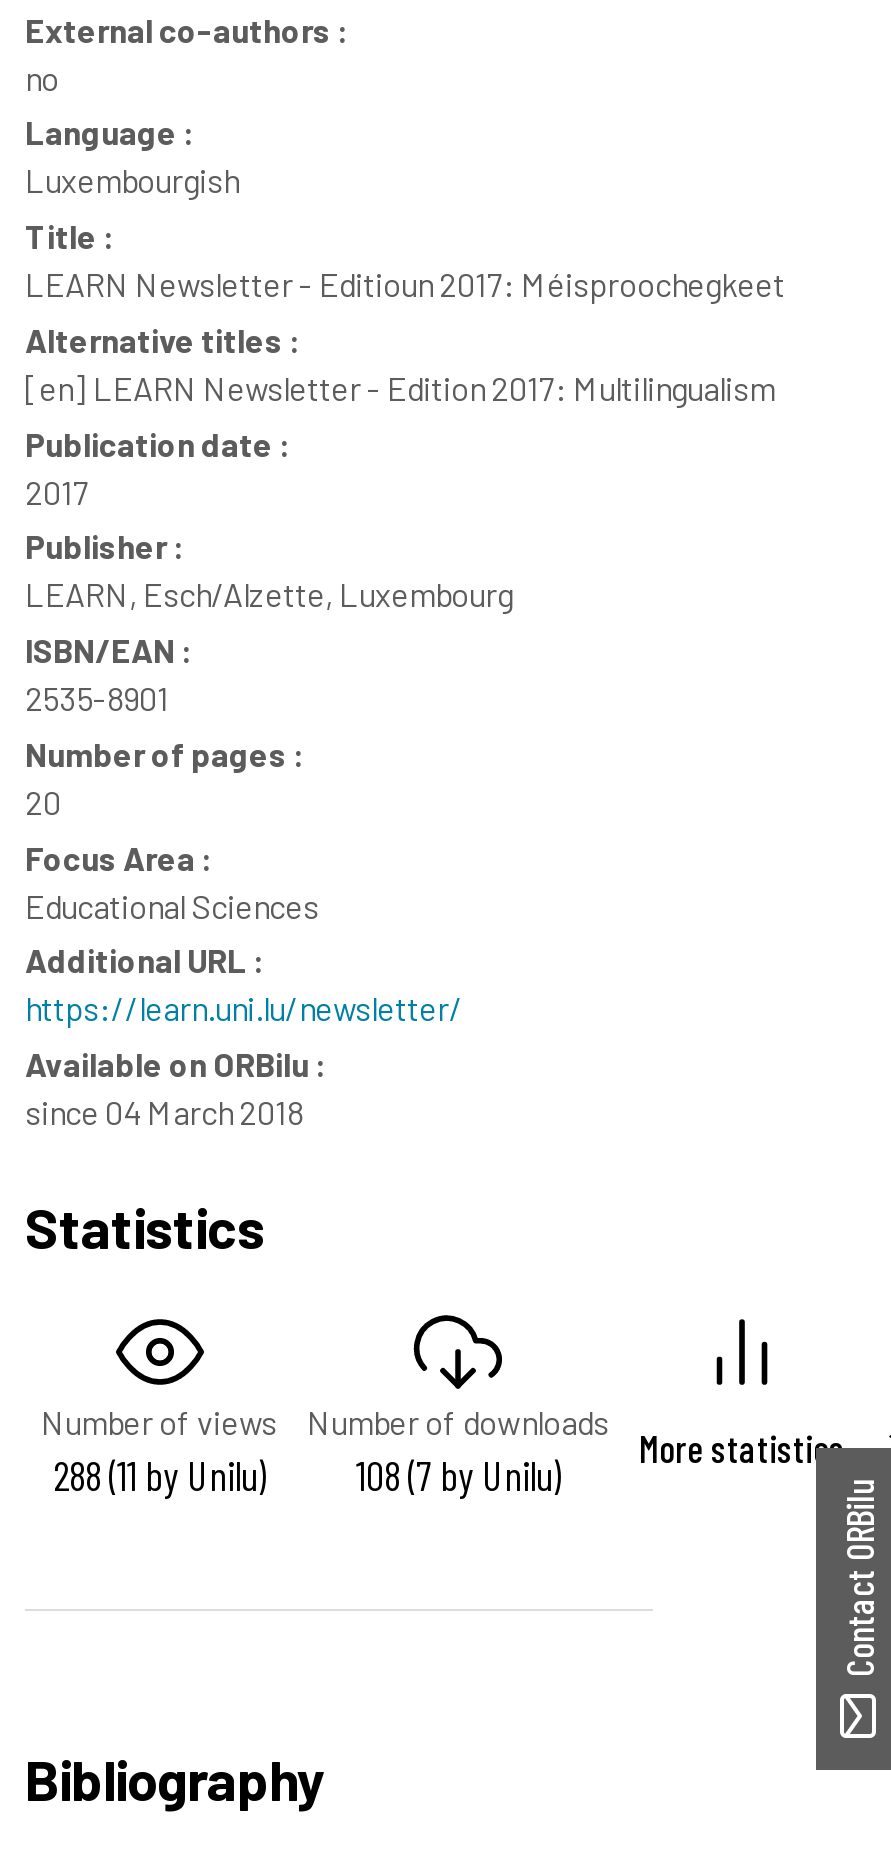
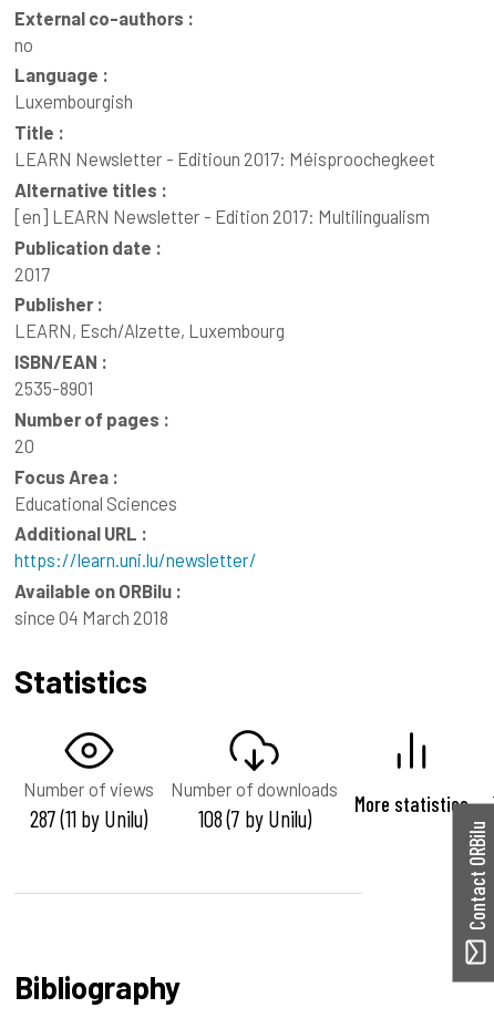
- 288 (11 by Unilu) 108 (7 by Unilu) More statistics
+ 287 (11 by Unilu) 108 (7 by Unilu) More statistics
